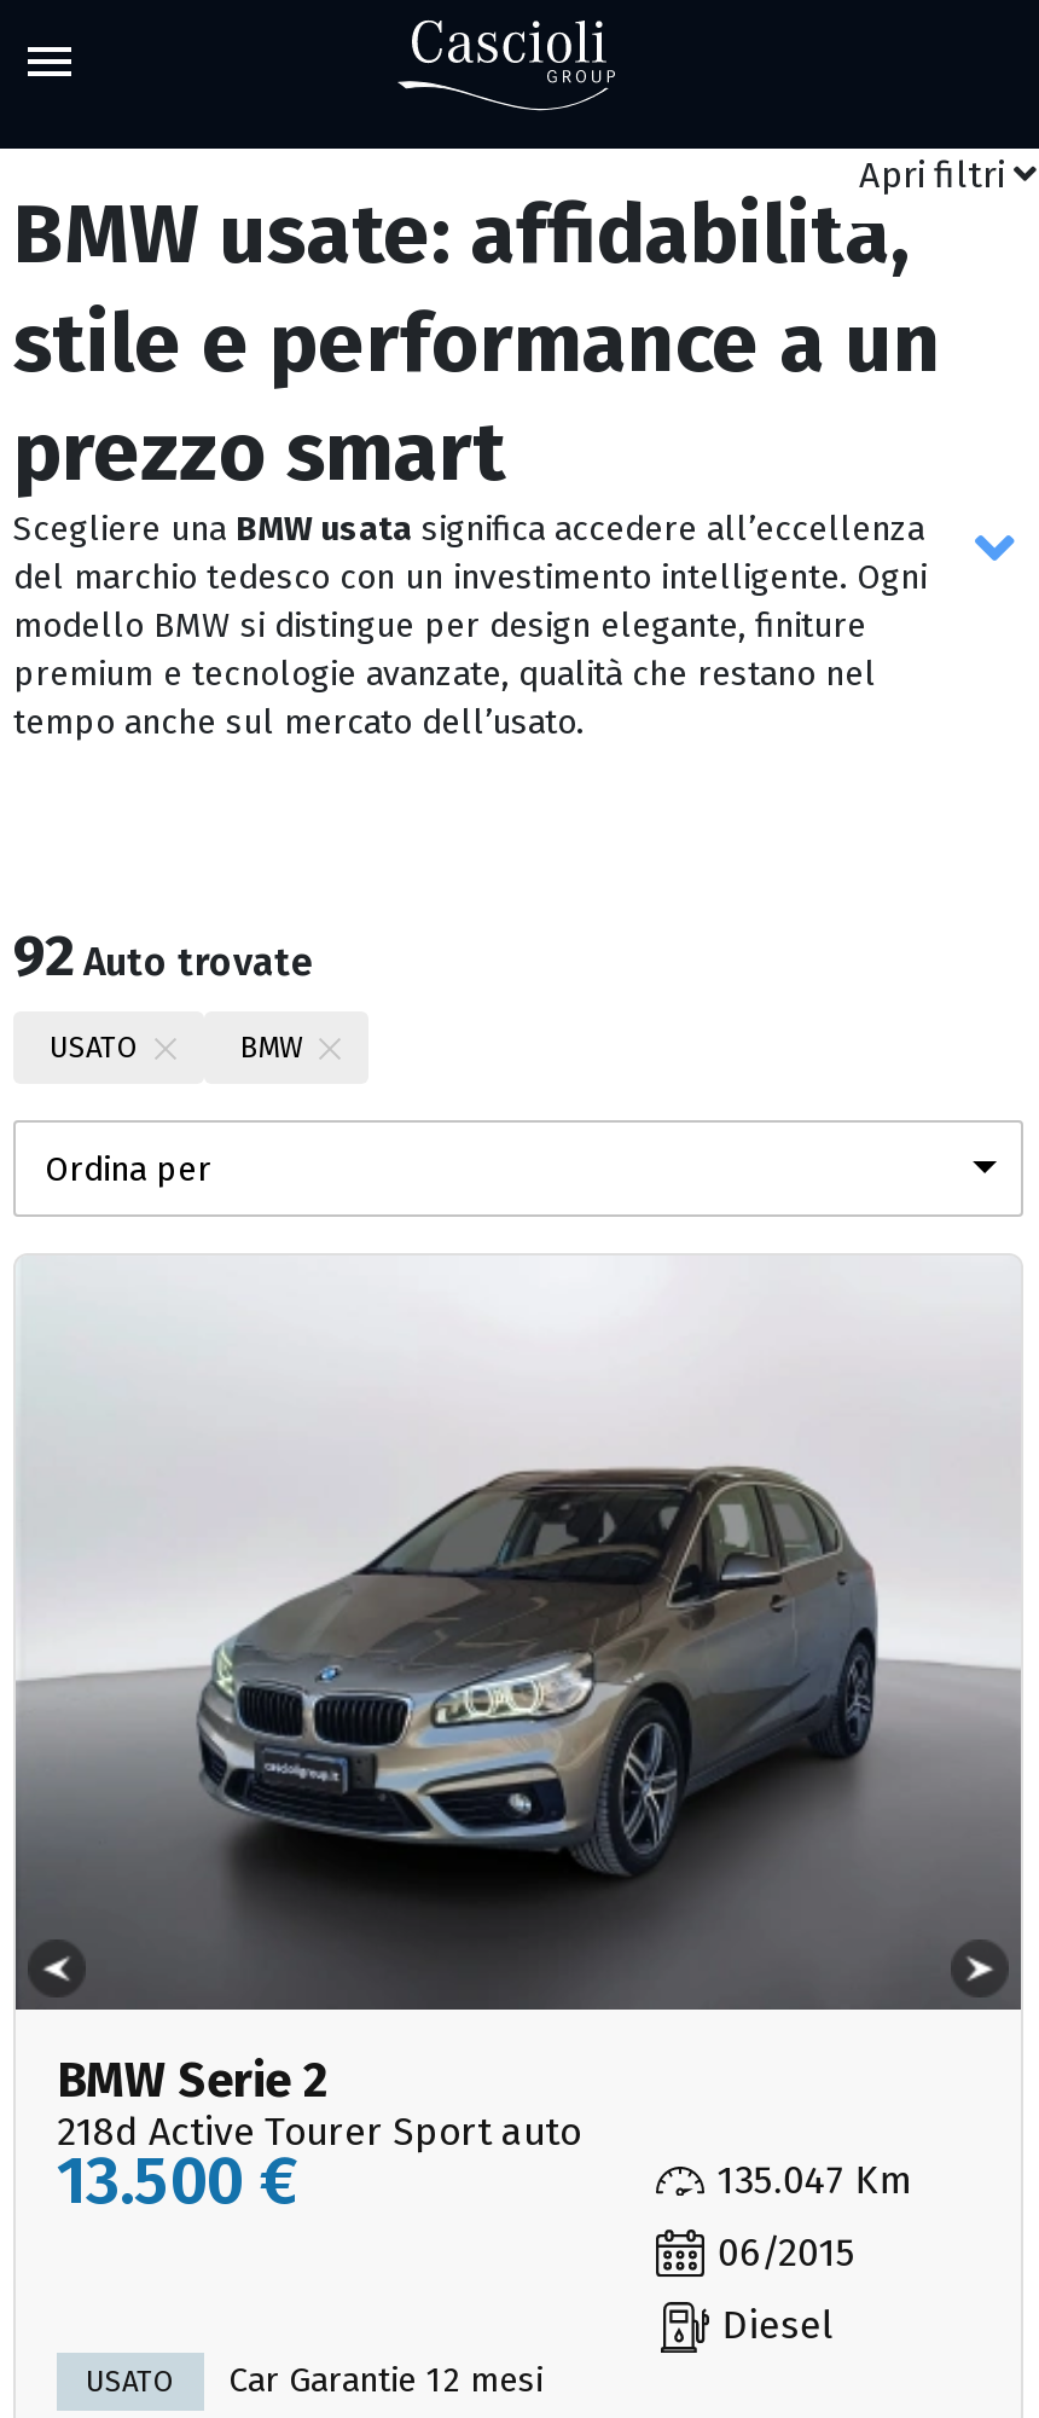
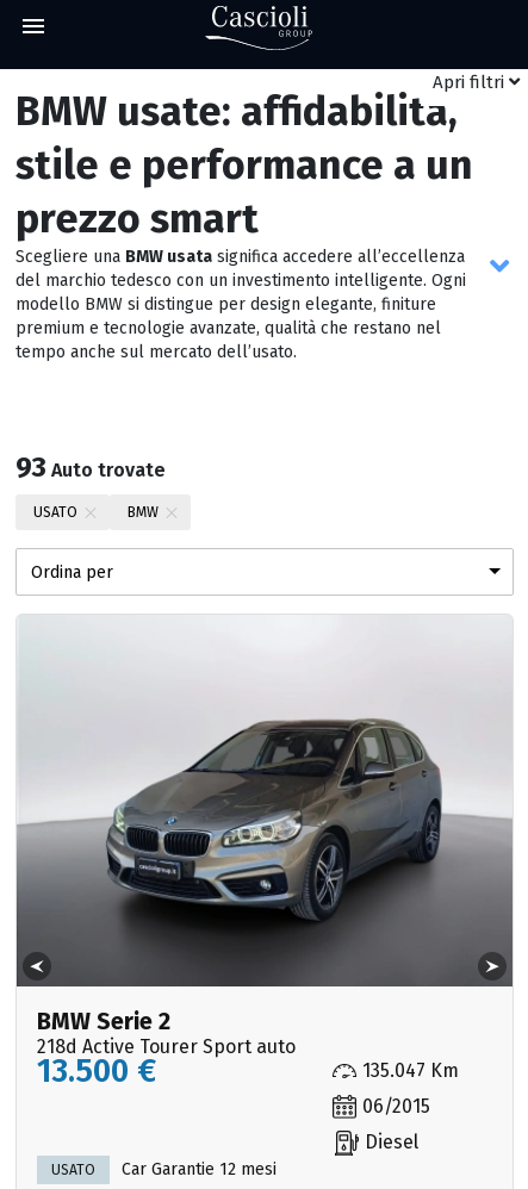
- 92Auto trovate
+ 93Auto trovate
